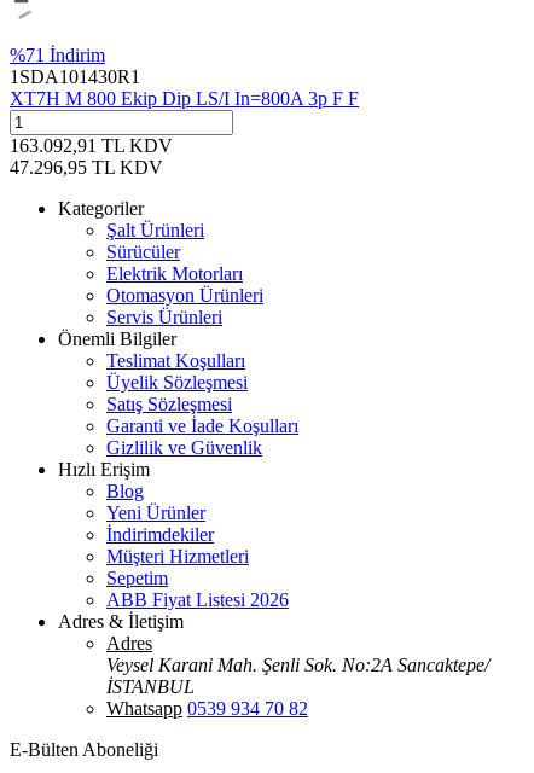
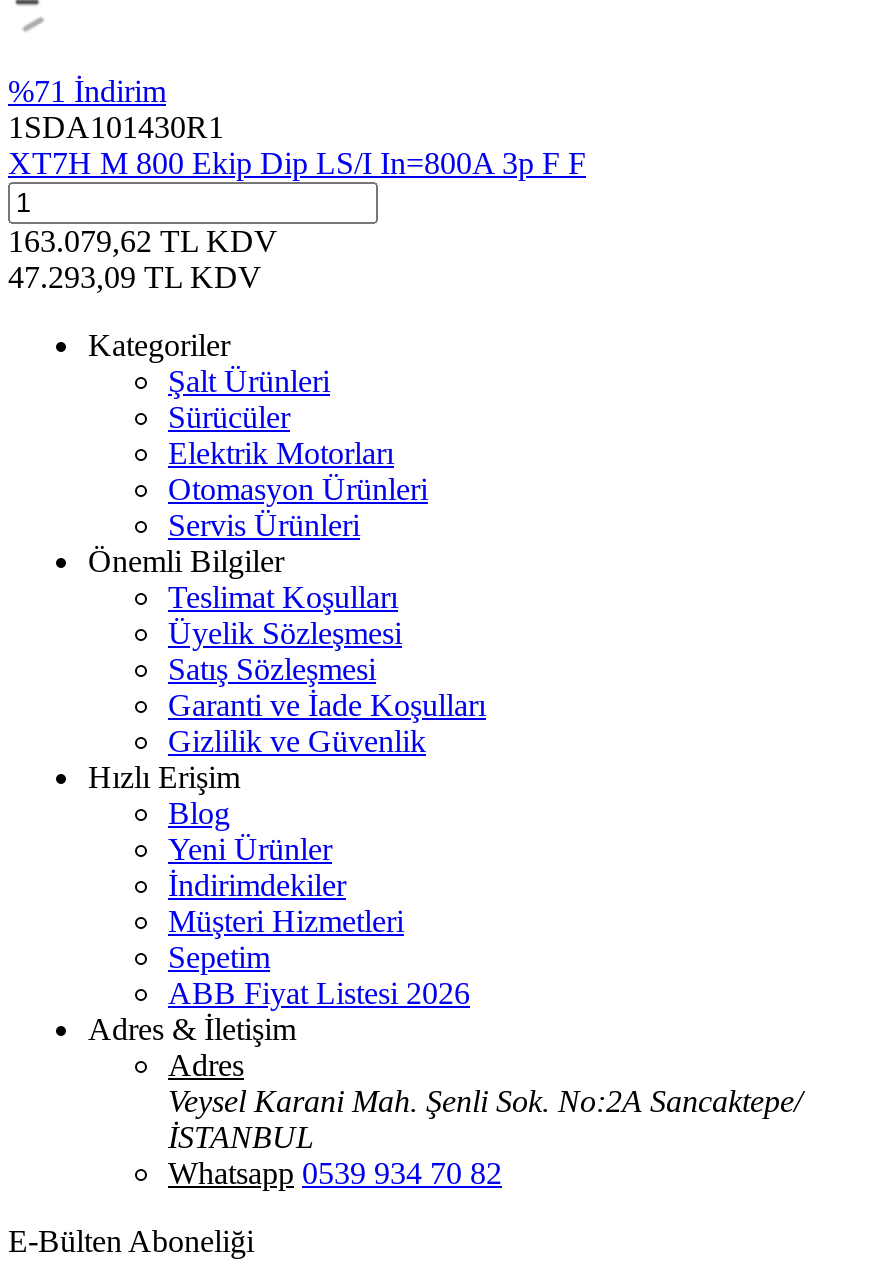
- 163.092,91TLKDV
+ 163.079,62TLKDV

- 47.296,95 TL KDV
+ 47.293,09 TL KDV
